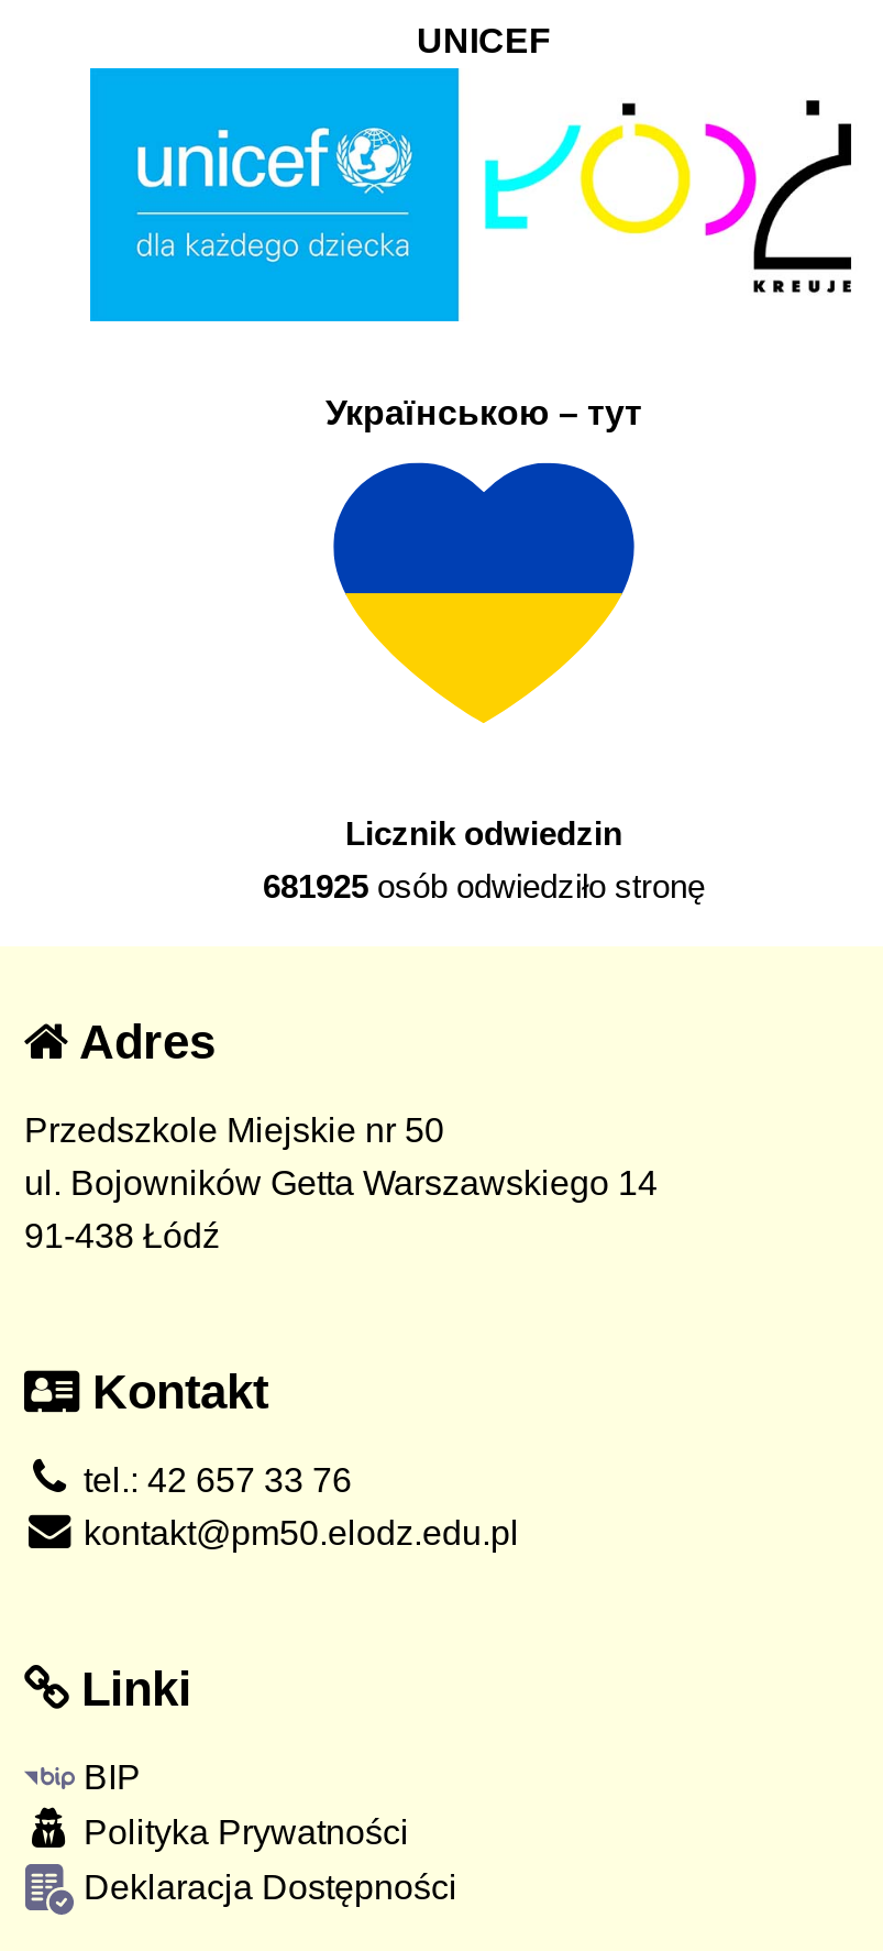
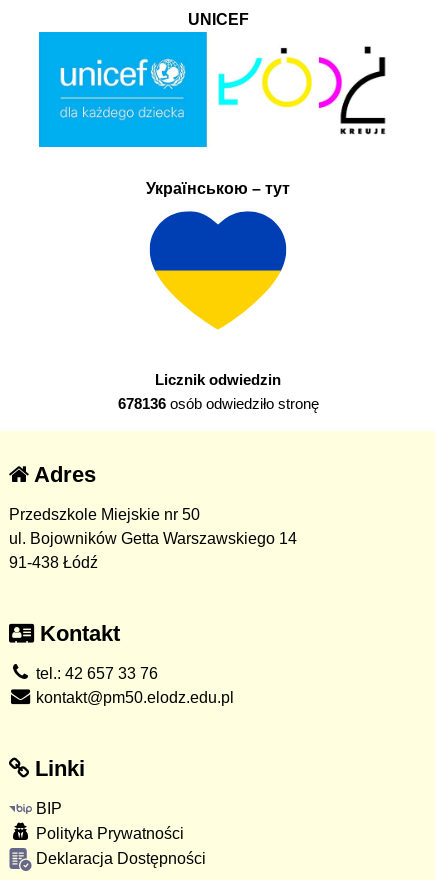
- 681925 osób odwiedziło stronę
+ 678136 osób odwiedziło stronę
